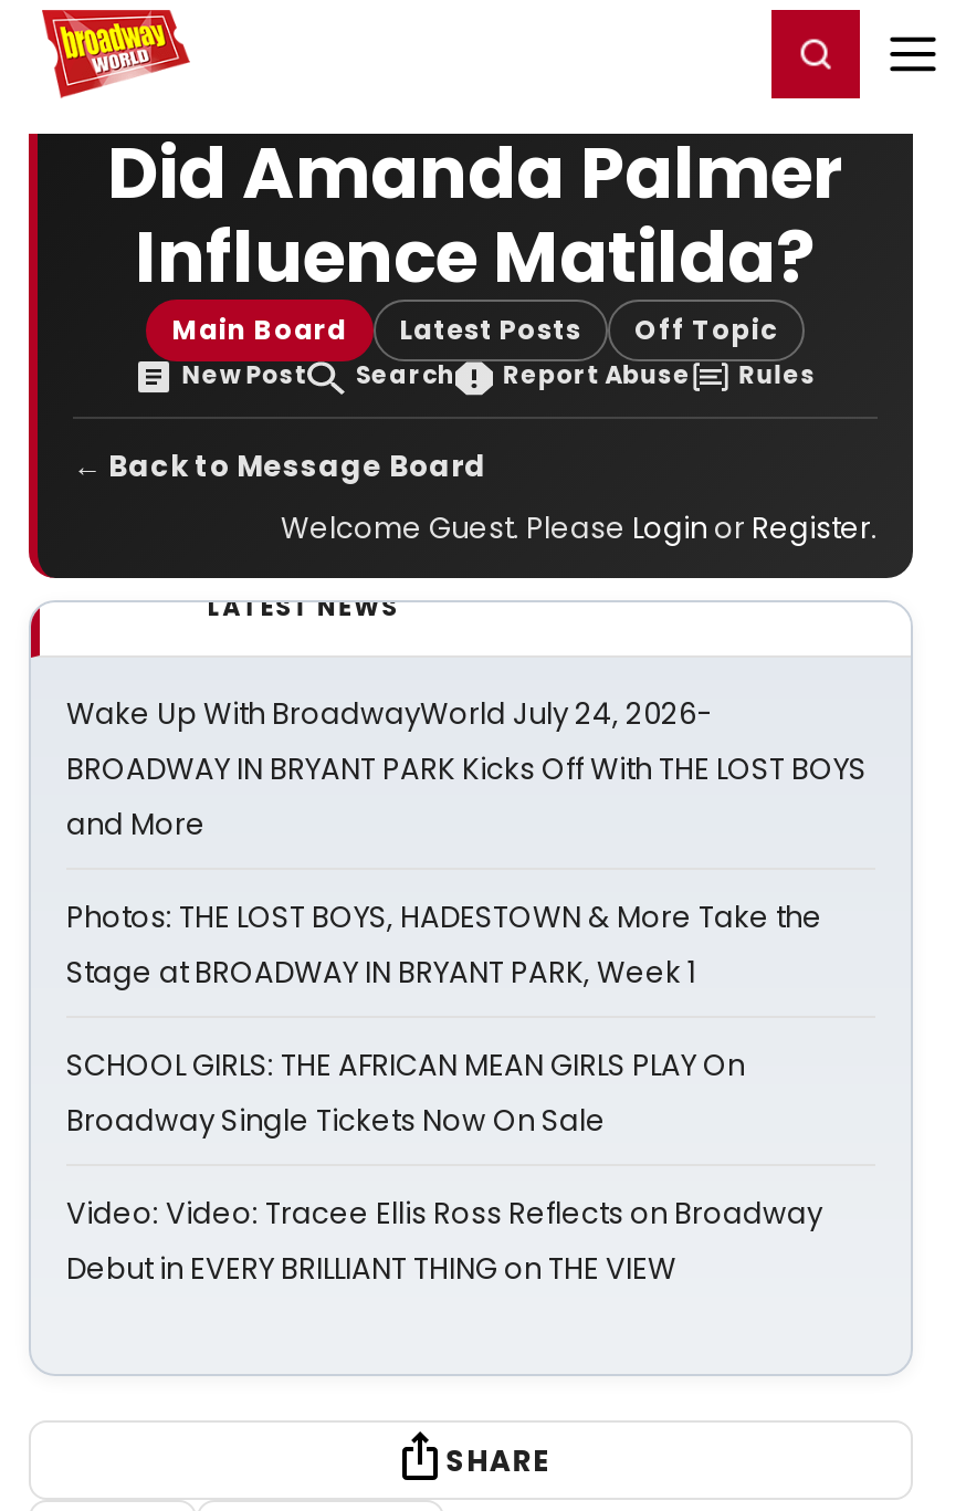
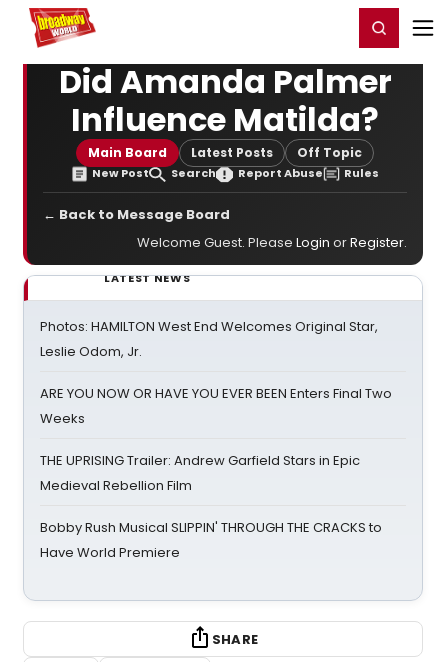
- Wake Up With BroadwayWorld July 24, 2026-
- BROADWAY IN BRYANT PARK Kicks Off With THE LOST BOYS
- and More
+ Photos: HAMILTON West End Welcomes Original Star,
+ Leslie Odom, Jr.

- Photos: THE LOST BOYS, HADESTOWN & More Take the
- Stage at BROADWAY IN BRYANT PARK, Week 1
+ ARE YOU NOW OR HAVE YOU EVER BEEN Enters Final Two
+ Weeks

- SCHOOL GIRLS: THE AFRICAN MEAN GIRLS PLAY On
- Broadway Single Tickets Now On Sale
+ THE UPRISING Trailer: Andrew Garfield Stars in Epic
+ Medieval Rebellion Film

- Video: Video: Tracee Ellis Ross Reflects on Broadway
- Debut in EVERY BRILLIANT THING on THE VIEW
+ Bobby Rush Musical SLIPPIN' THROUGH THE CRACKS to
+ Have World Premiere
